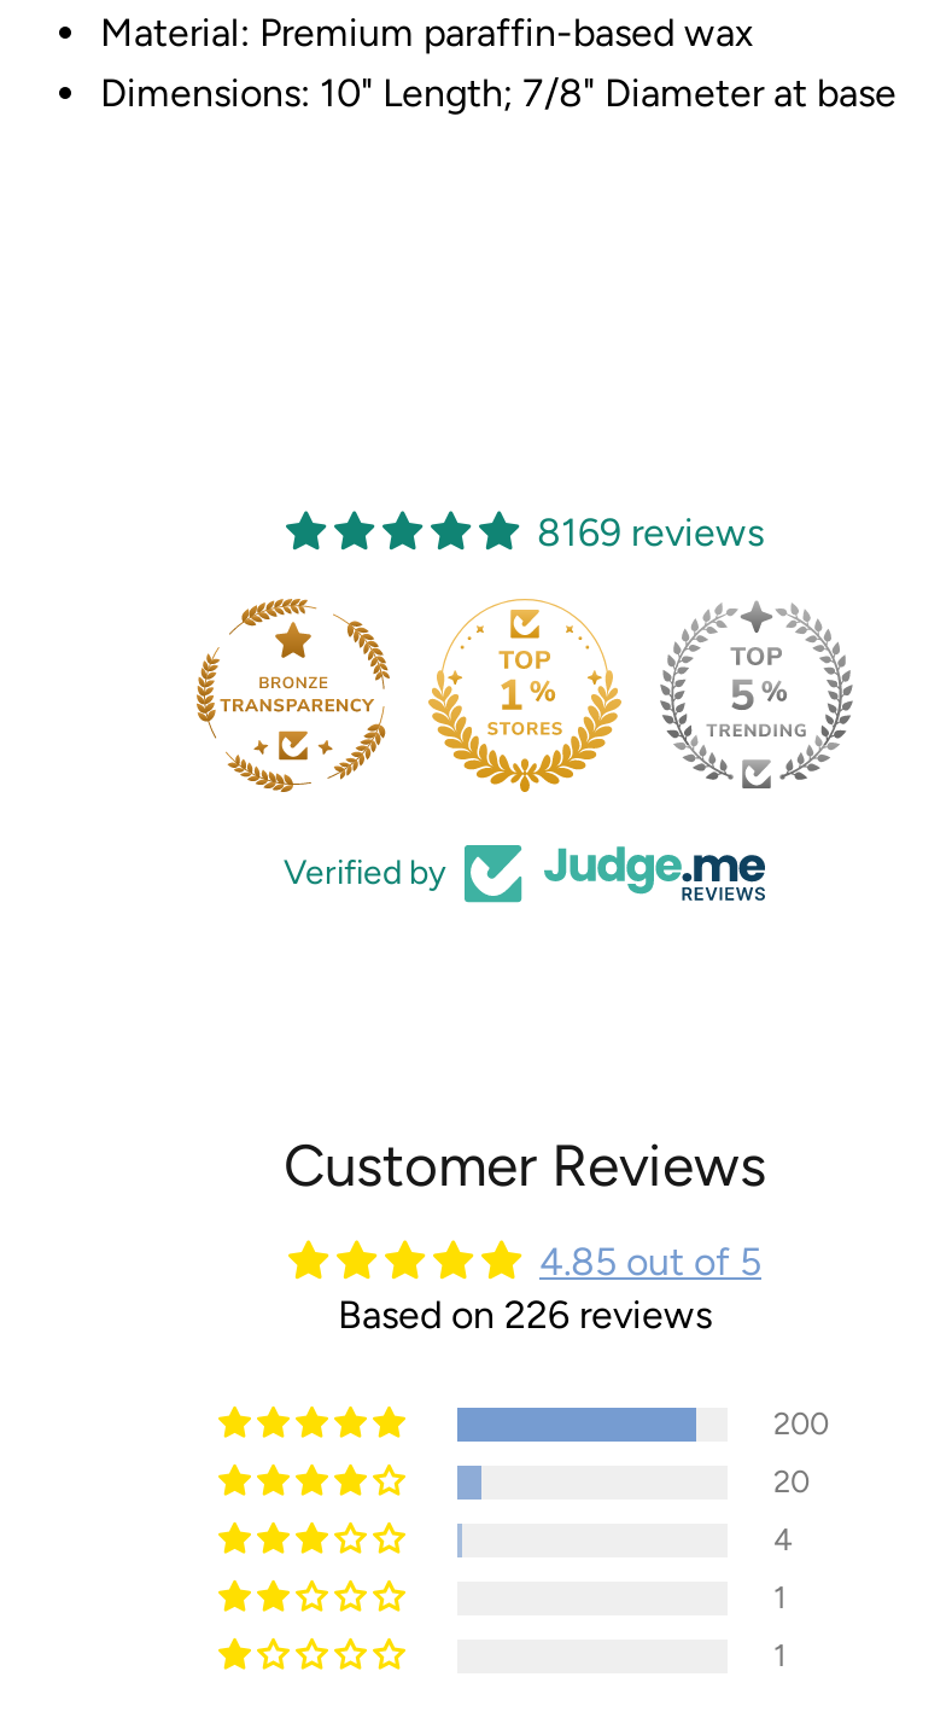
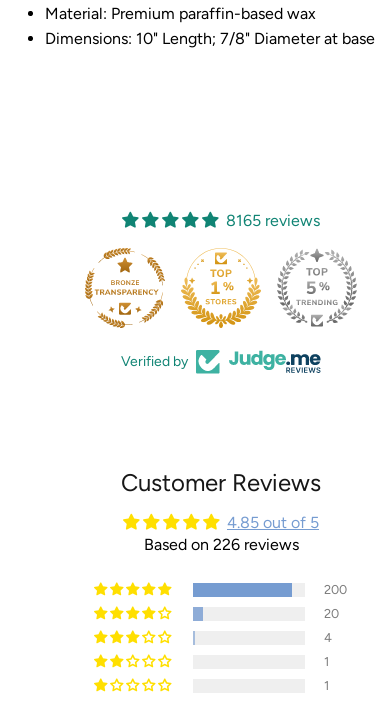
- 8169 reviews
+ 8165 reviews
